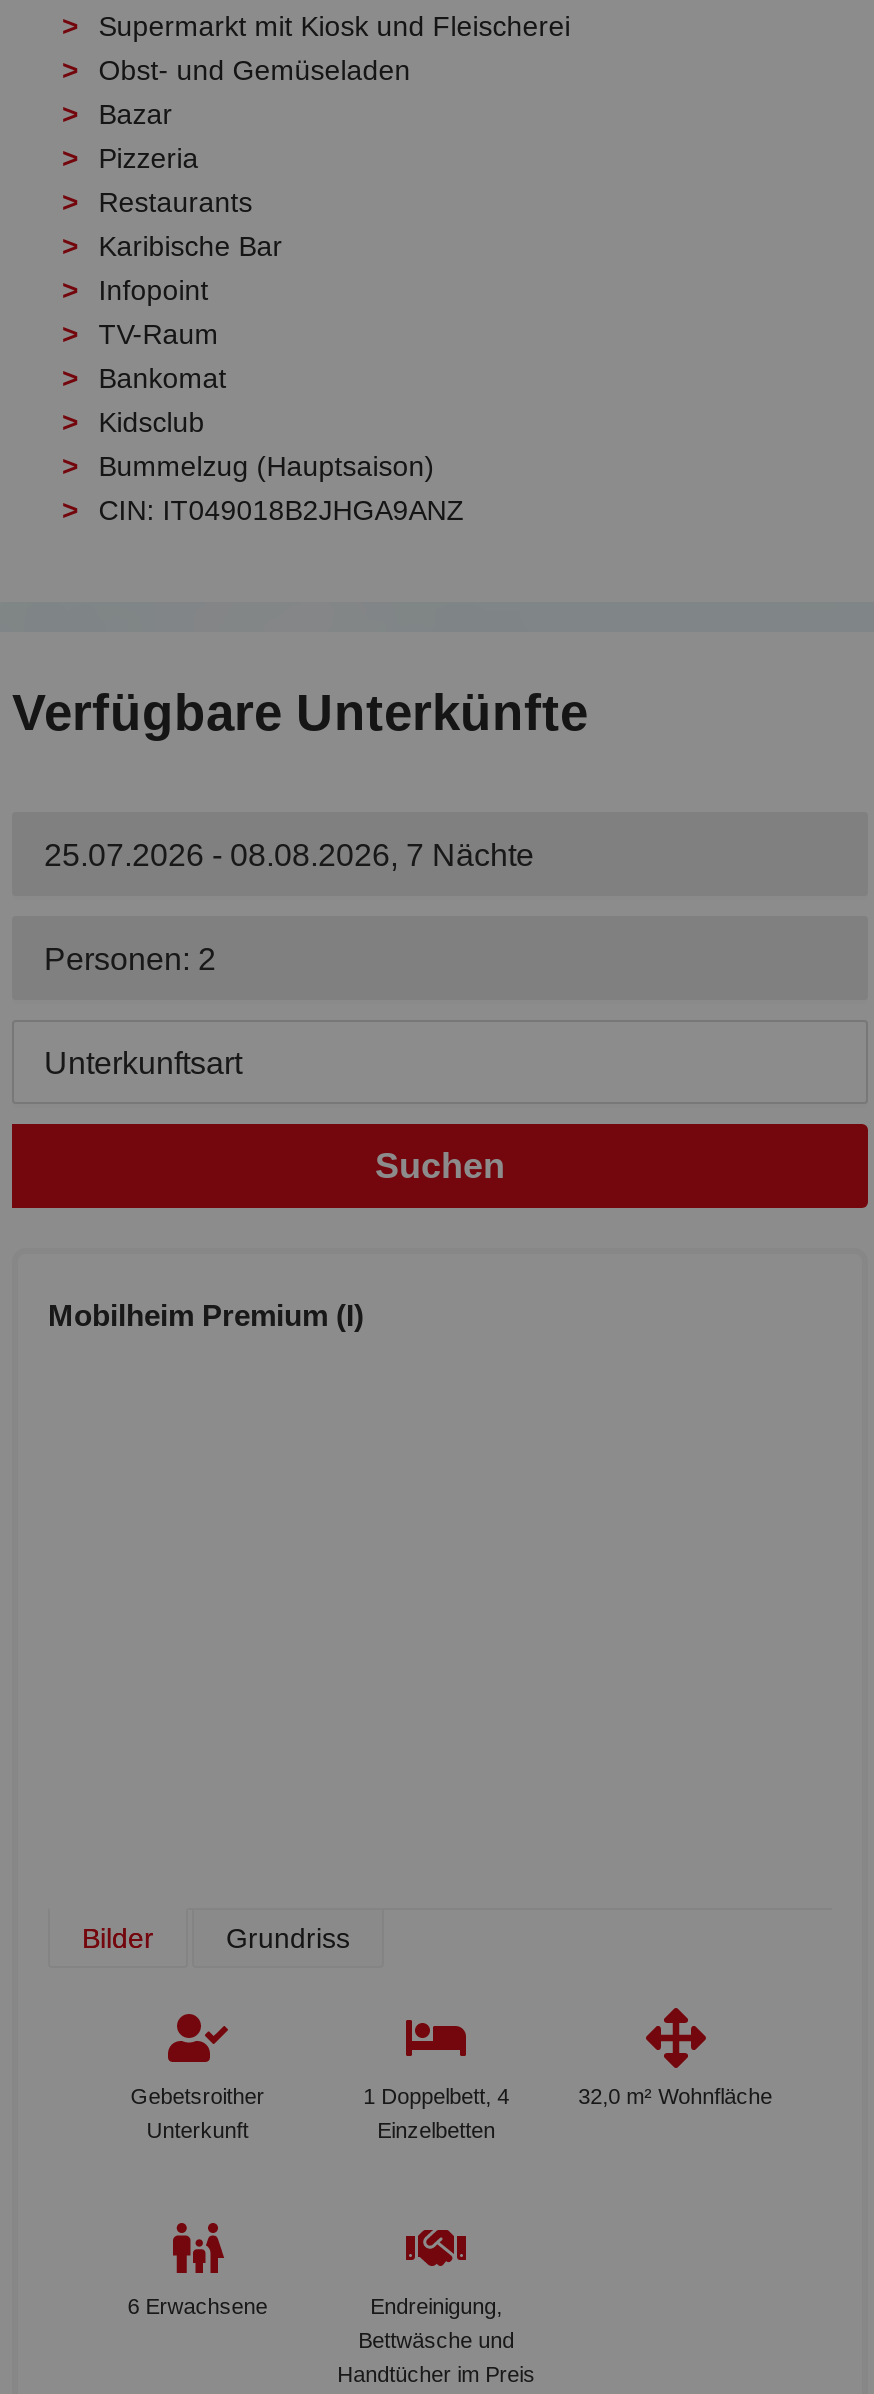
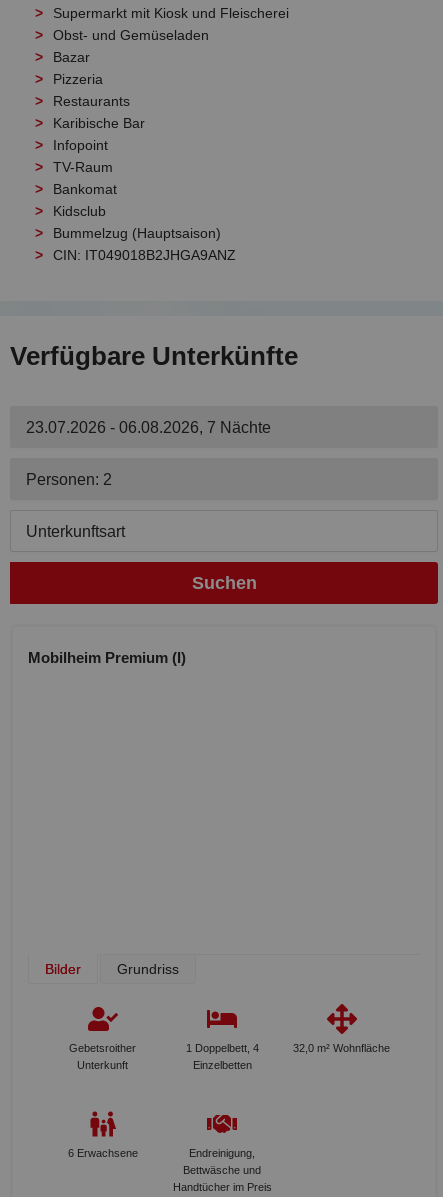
- 25.07.2026 - 08.08.2026, 7 Nächte
+ 23.07.2026 - 06.08.2026, 7 Nächte
